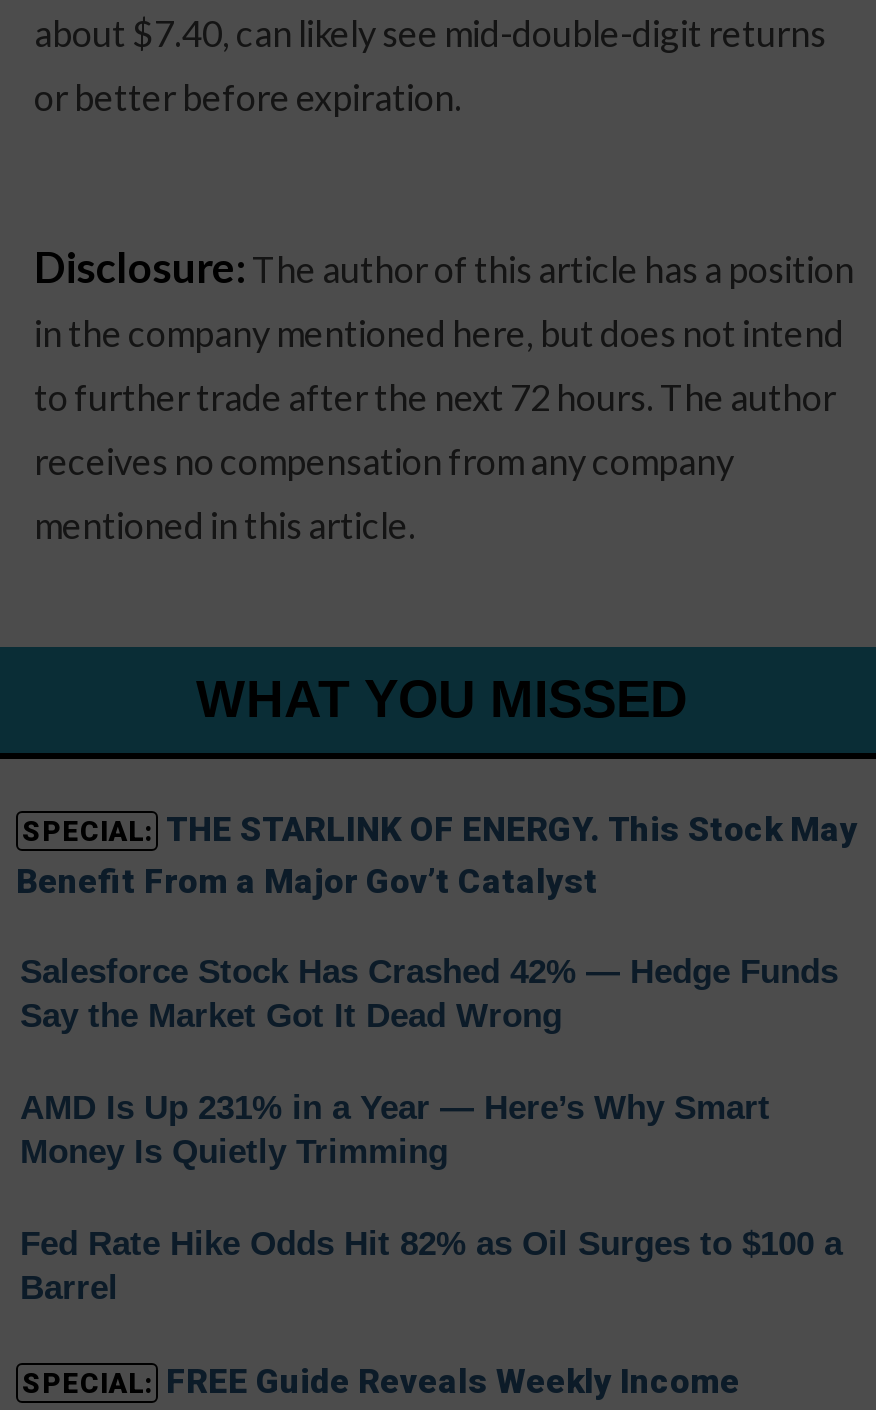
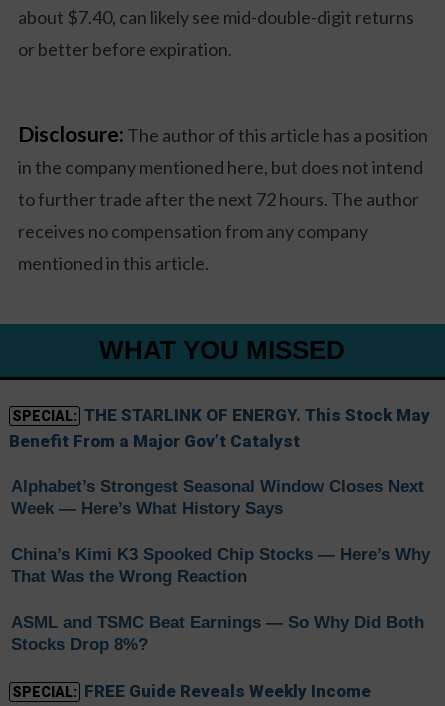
- Salesforce Stock Has Crashed 42% — Hedge Funds
- Say the Market Got It Dead Wrong
+ Alphabet’s Strongest Seasonal Window Closes Next
+ Week — Here’s What History Says

- AMD Is Up 231% in a Year — Here’s Why Smart
- Money Is Quietly Trimming
+ China’s Kimi K3 Spooked Chip Stocks — Here’s Why
+ That Was the Wrong Reaction

- Fed Rate Hike Odds Hit 82% as Oil Surges to $100 a
- Barrel
+ ASML and TSMC Beat Earnings — So Why Did Both
+ Stocks Drop 8%?
